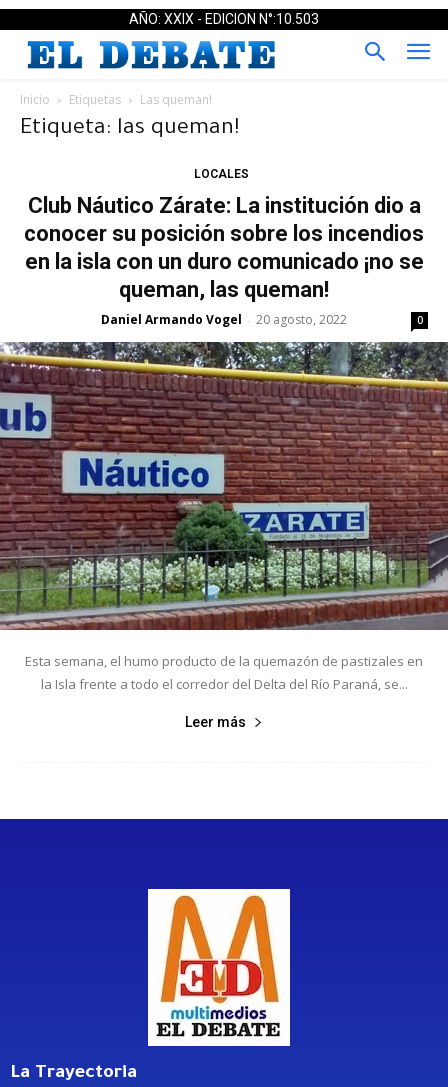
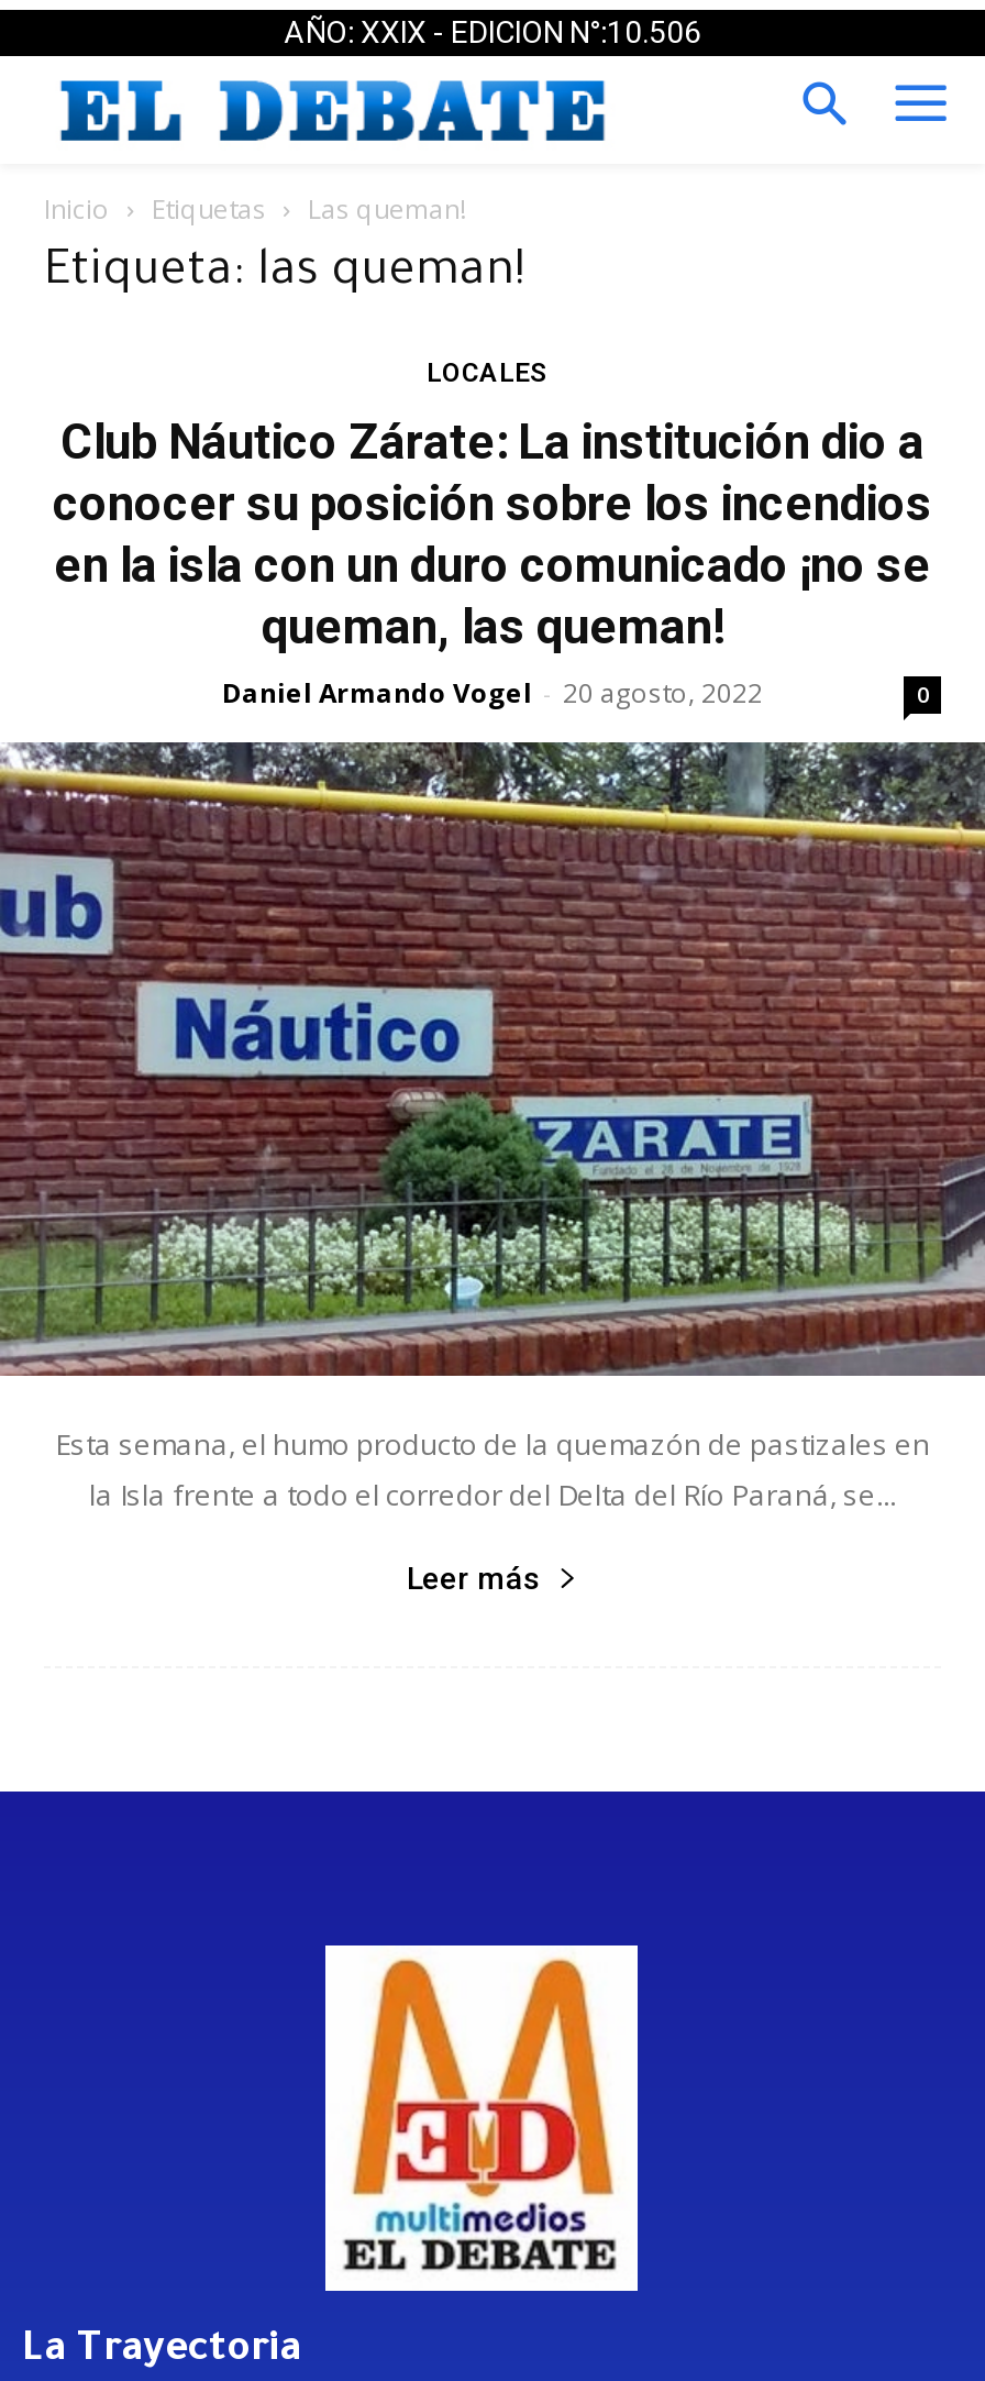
- AÑO: XXIX - EDICION N°:10.503
+ AÑO: XXIX - EDICION N°:10.506
